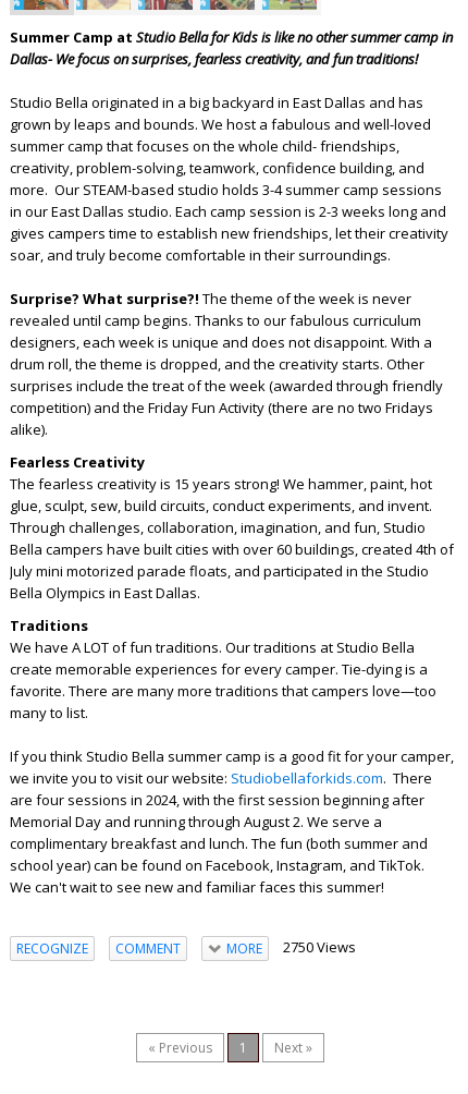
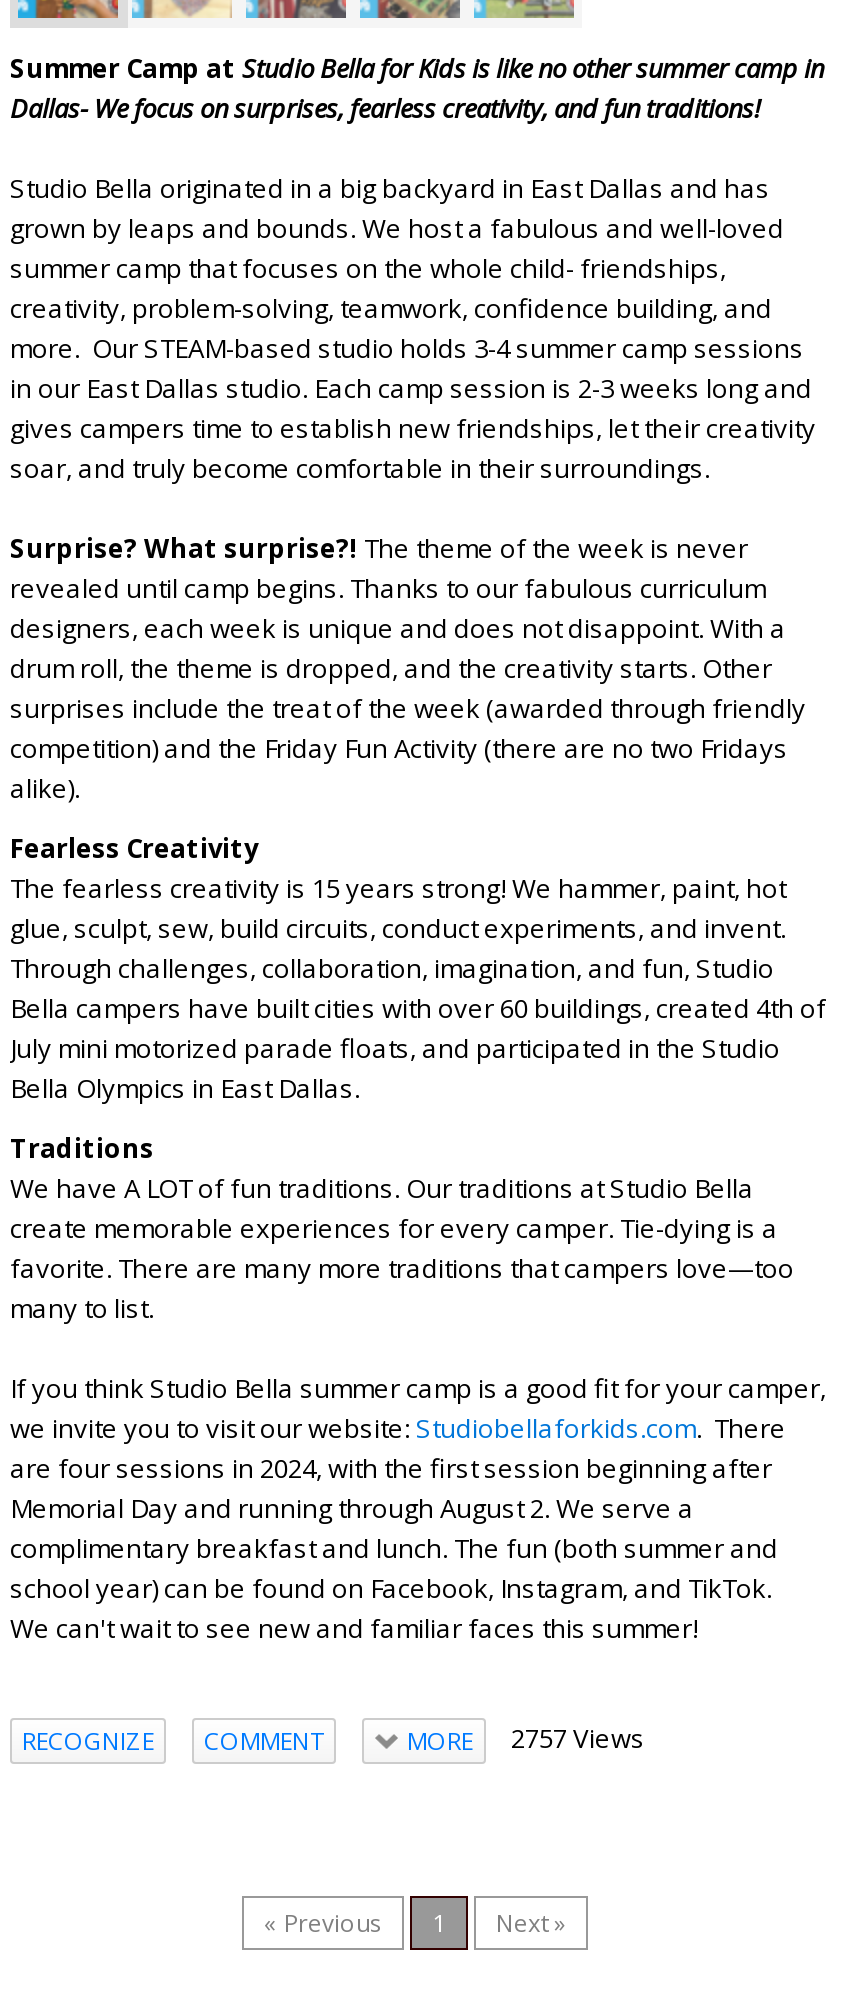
- MORE 2750 Views
+ MORE 2757 Views
